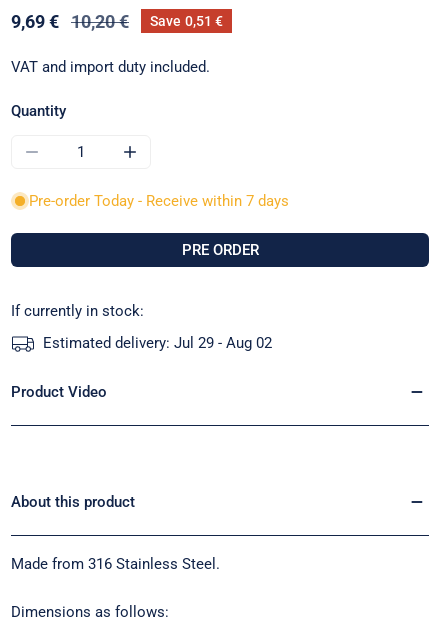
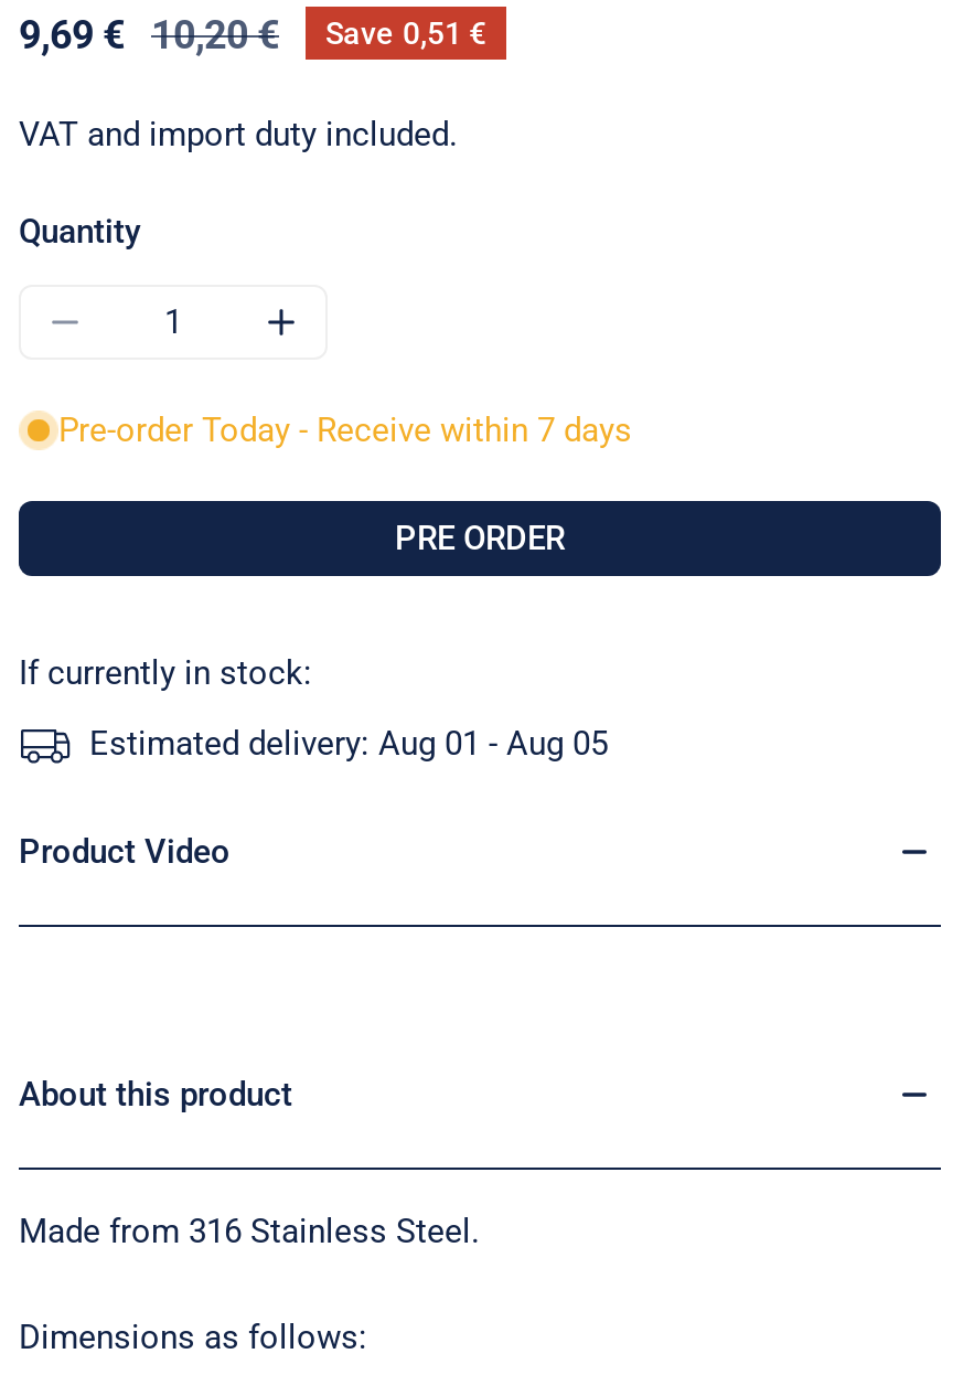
- Estimated delivery: Jul 29 - Aug 02
+ Estimated delivery: Aug 01 - Aug 05
